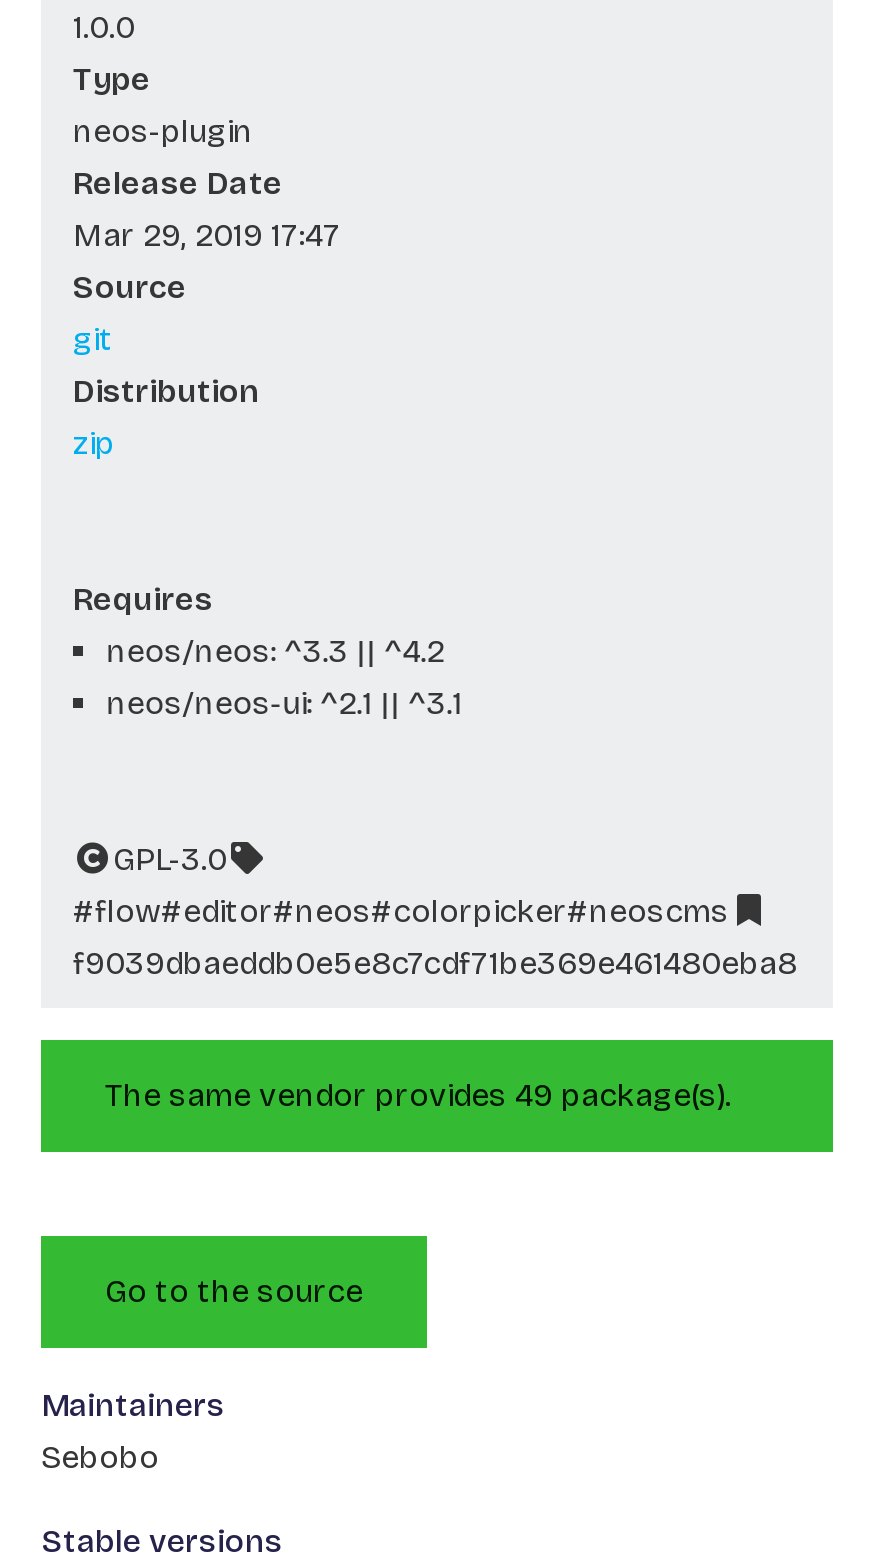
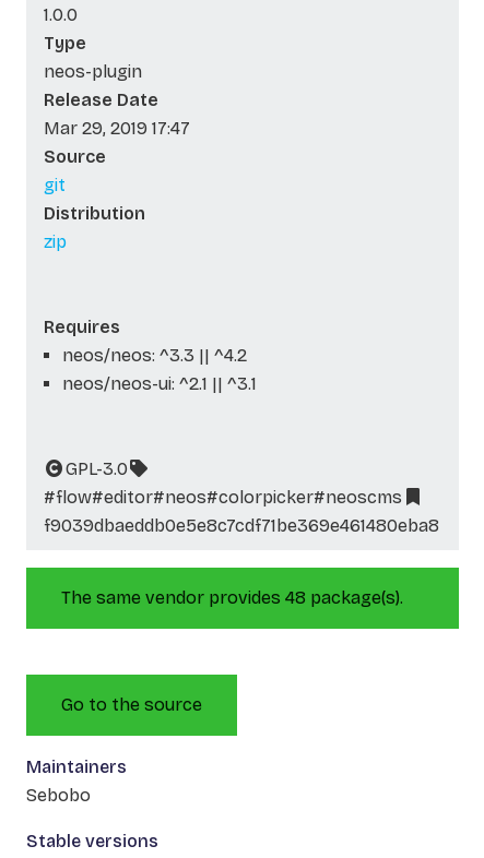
- The same vendor provides 49 package(s).
+ The same vendor provides 48 package(s).
